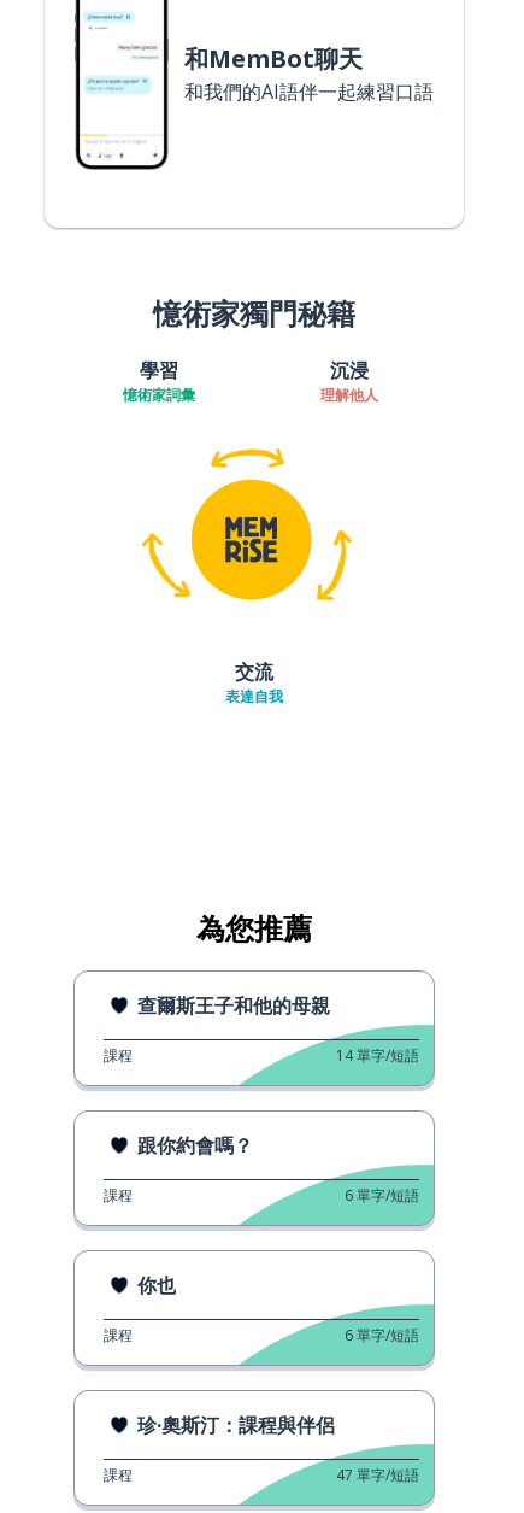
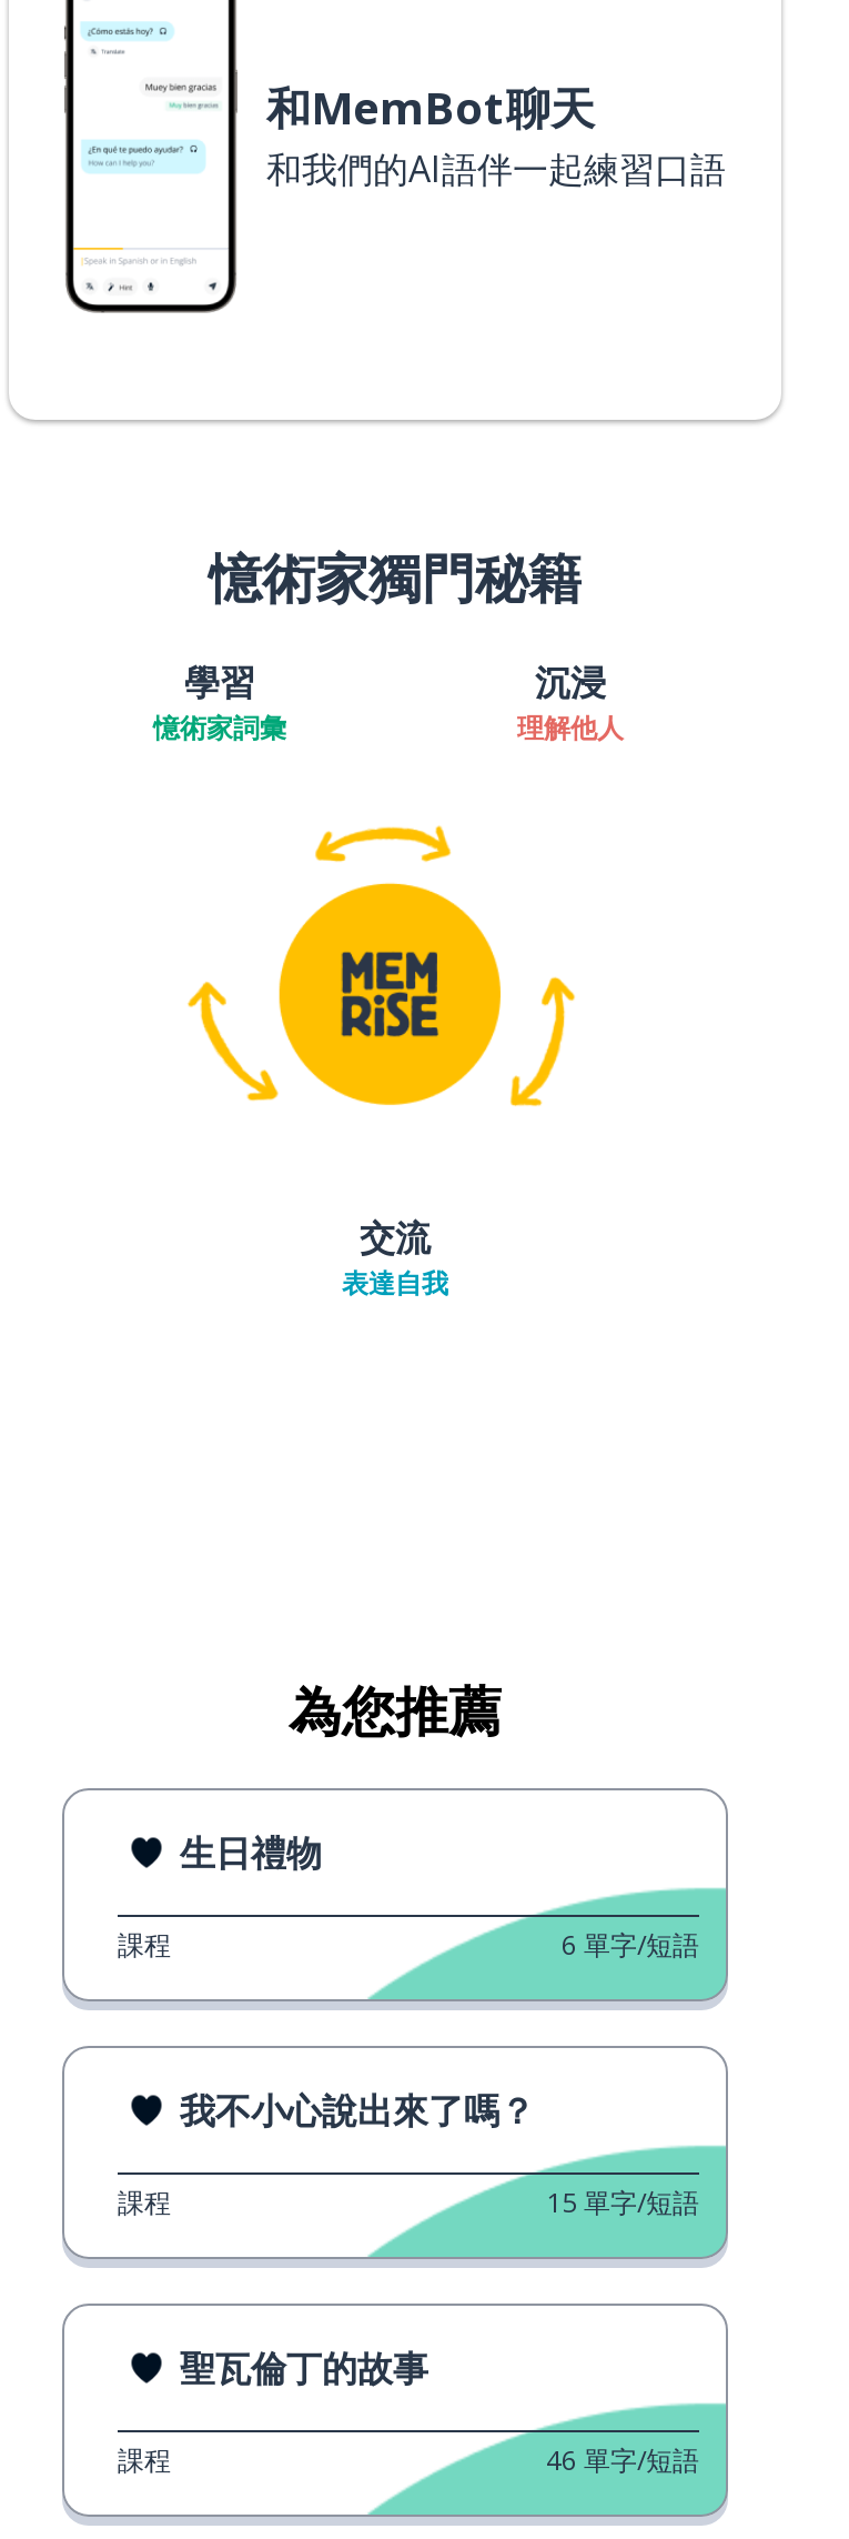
- 查爾斯王子和他的母親
- 課程
- 14 單字/短語
- 跟你約會嗎？
+ 生日禮物

- 你也
+ 我不小心說出來了嗎？

- 6 單字/短語
+ 15 單字/短語

- 珍·奧斯汀：課程與伴侶
+ 聖瓦倫丁的故事

- 47 單字/短語
+ 46 單字/短語
